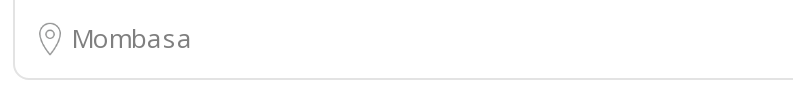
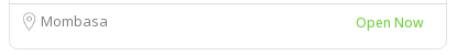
+ Open Now
